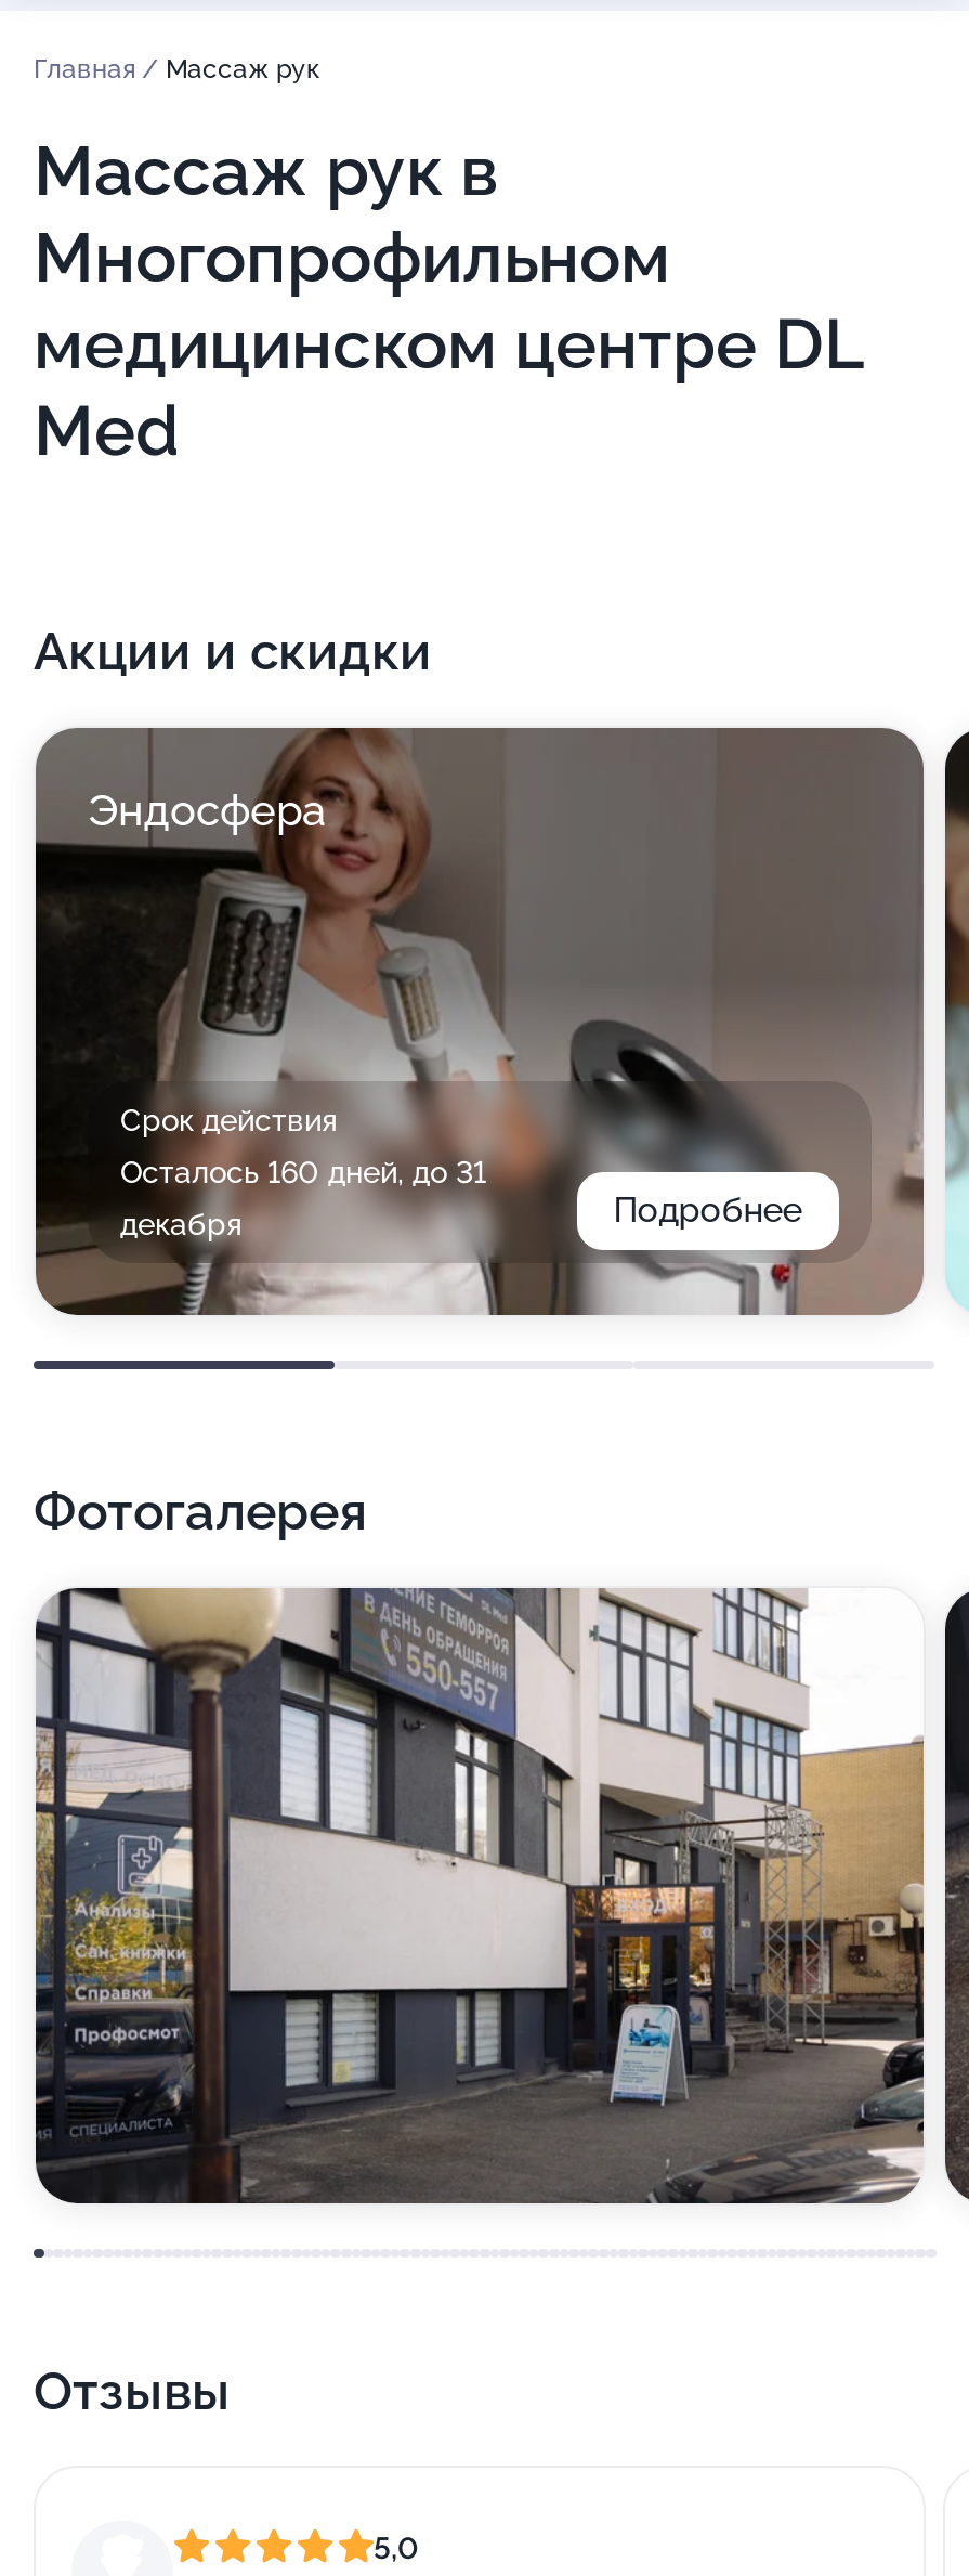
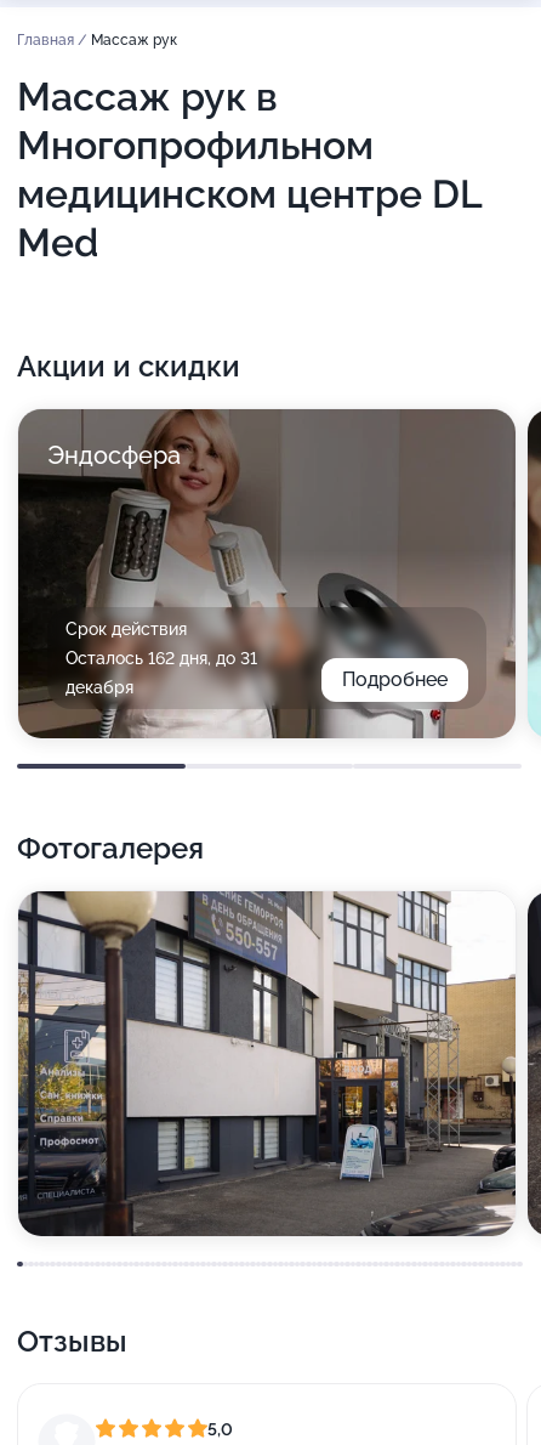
- Осталось 160 дней, до 31
+ Осталось 162 дня, до 31
